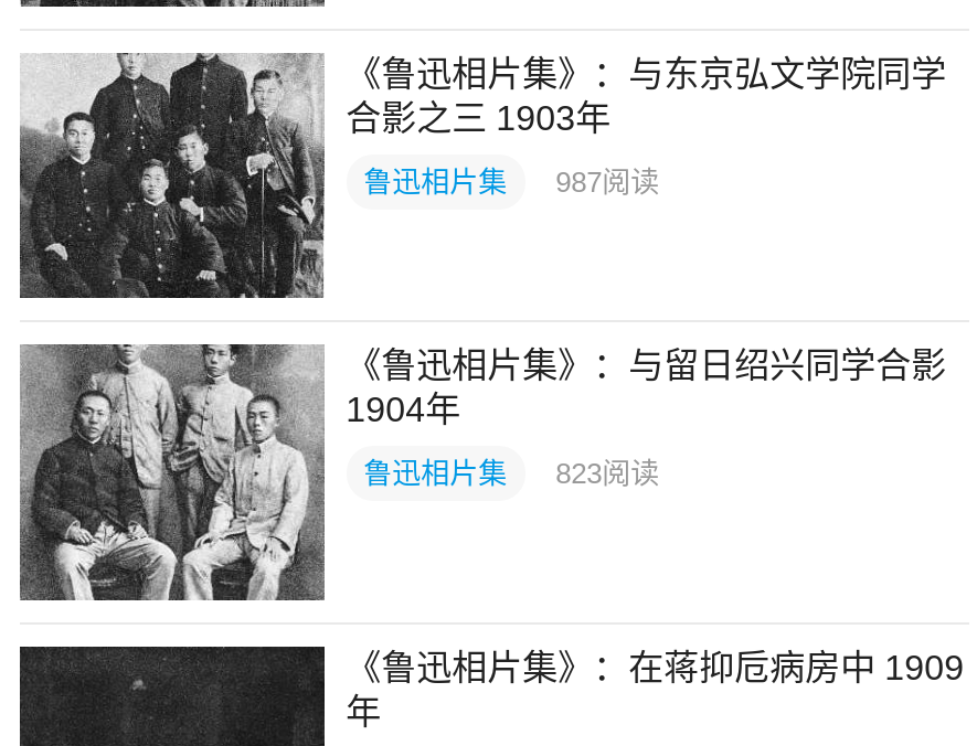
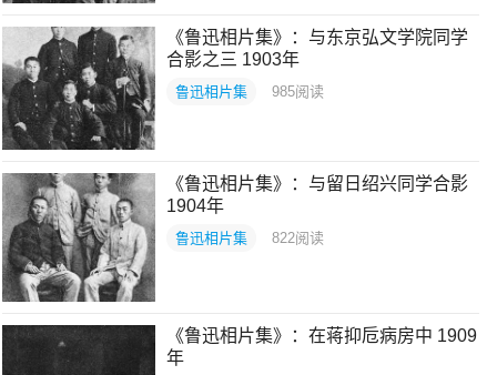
- 鲁迅相片集 987阅读
+ 鲁迅相片集 985阅读

- 鲁迅相片集 823阅读
+ 鲁迅相片集 822阅读
